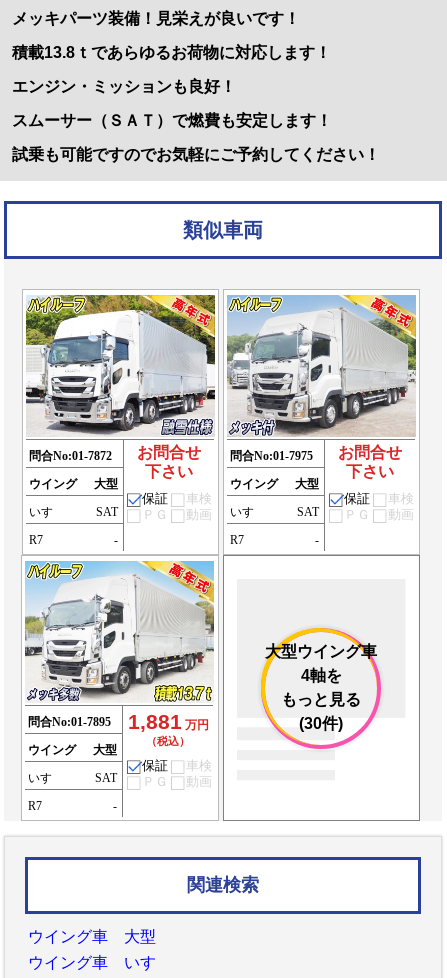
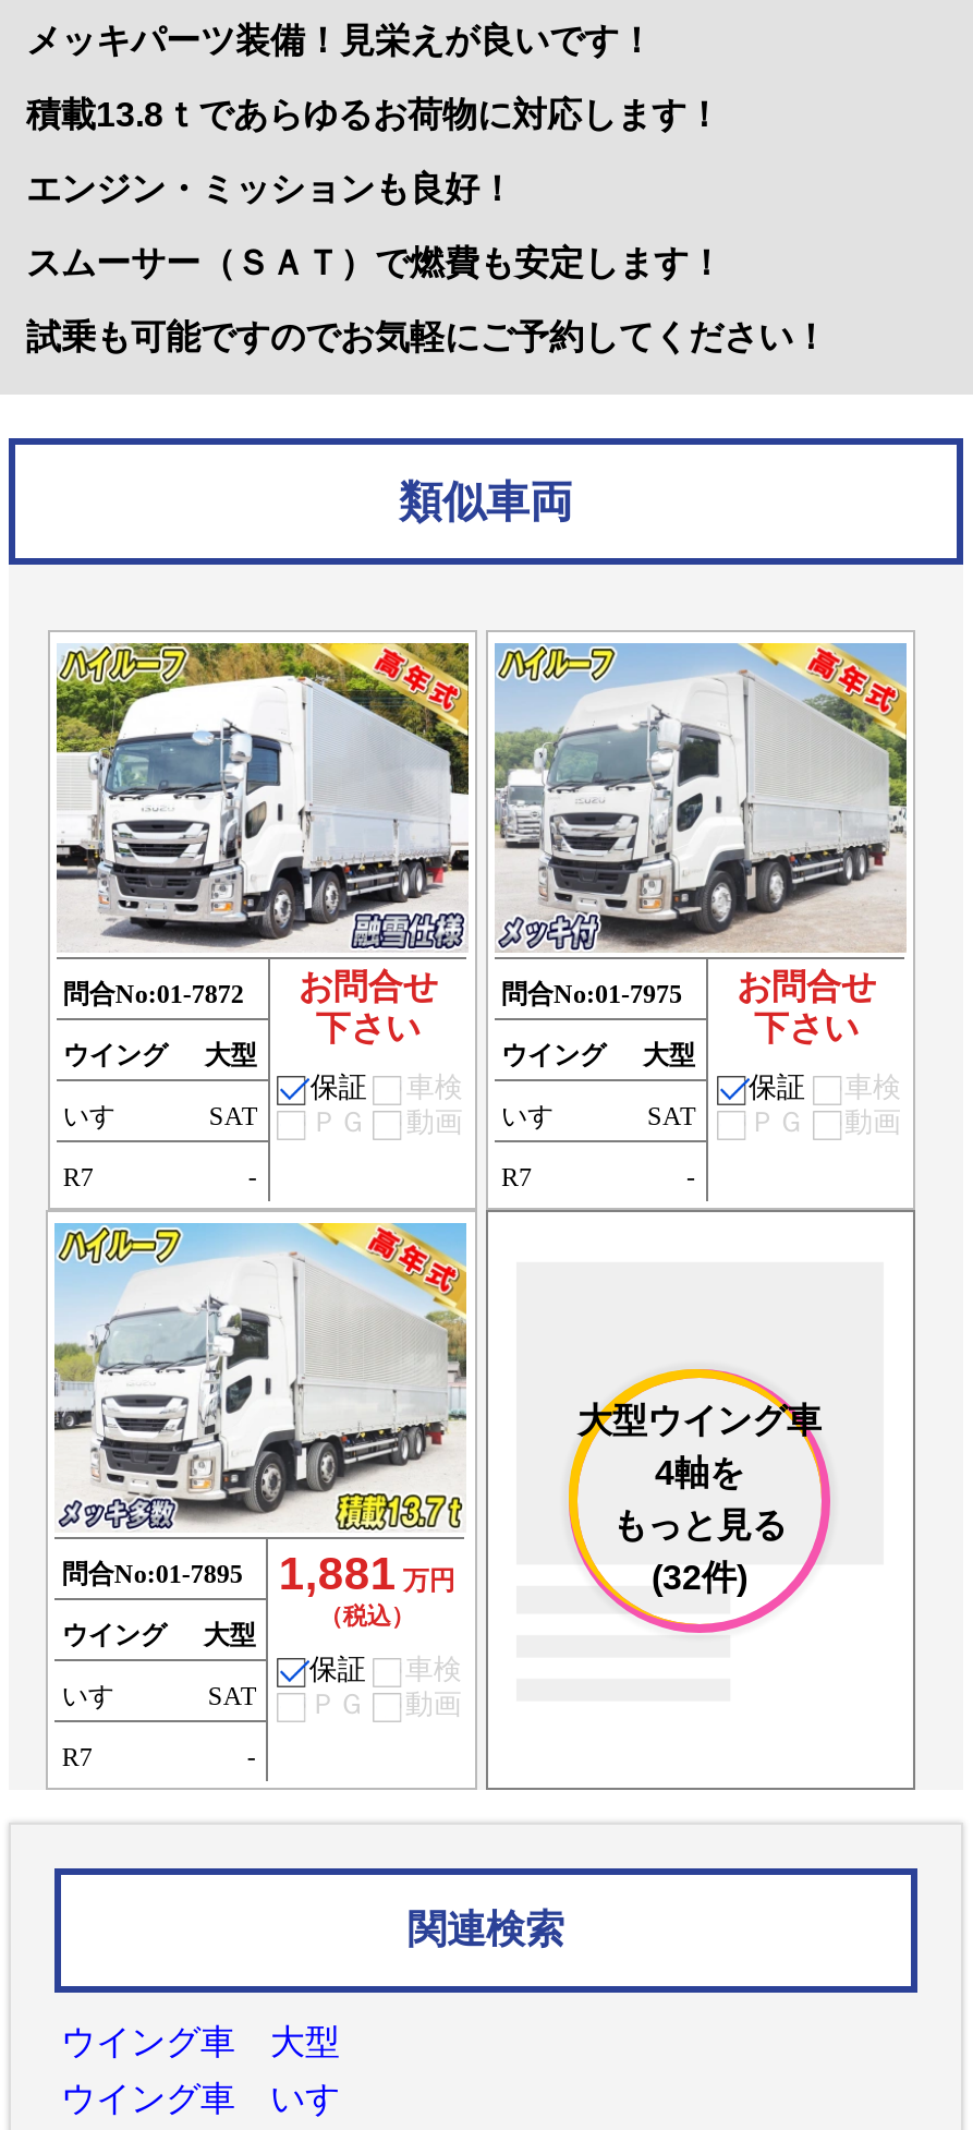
- (30件)
+ (32件)
